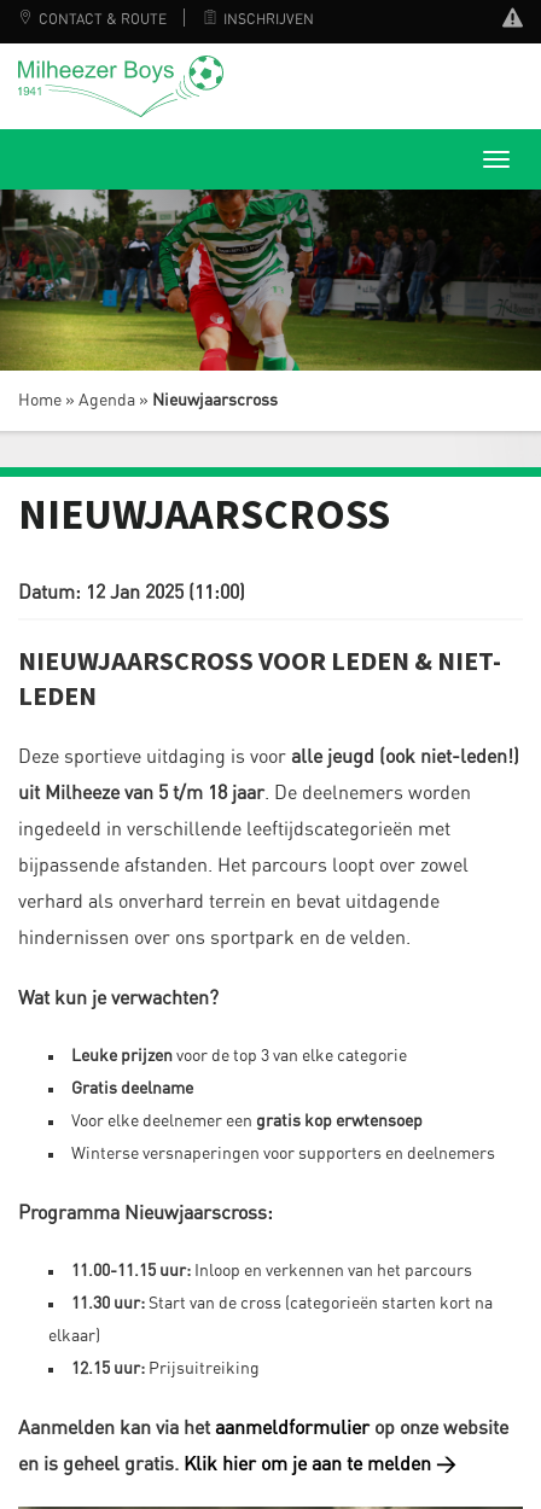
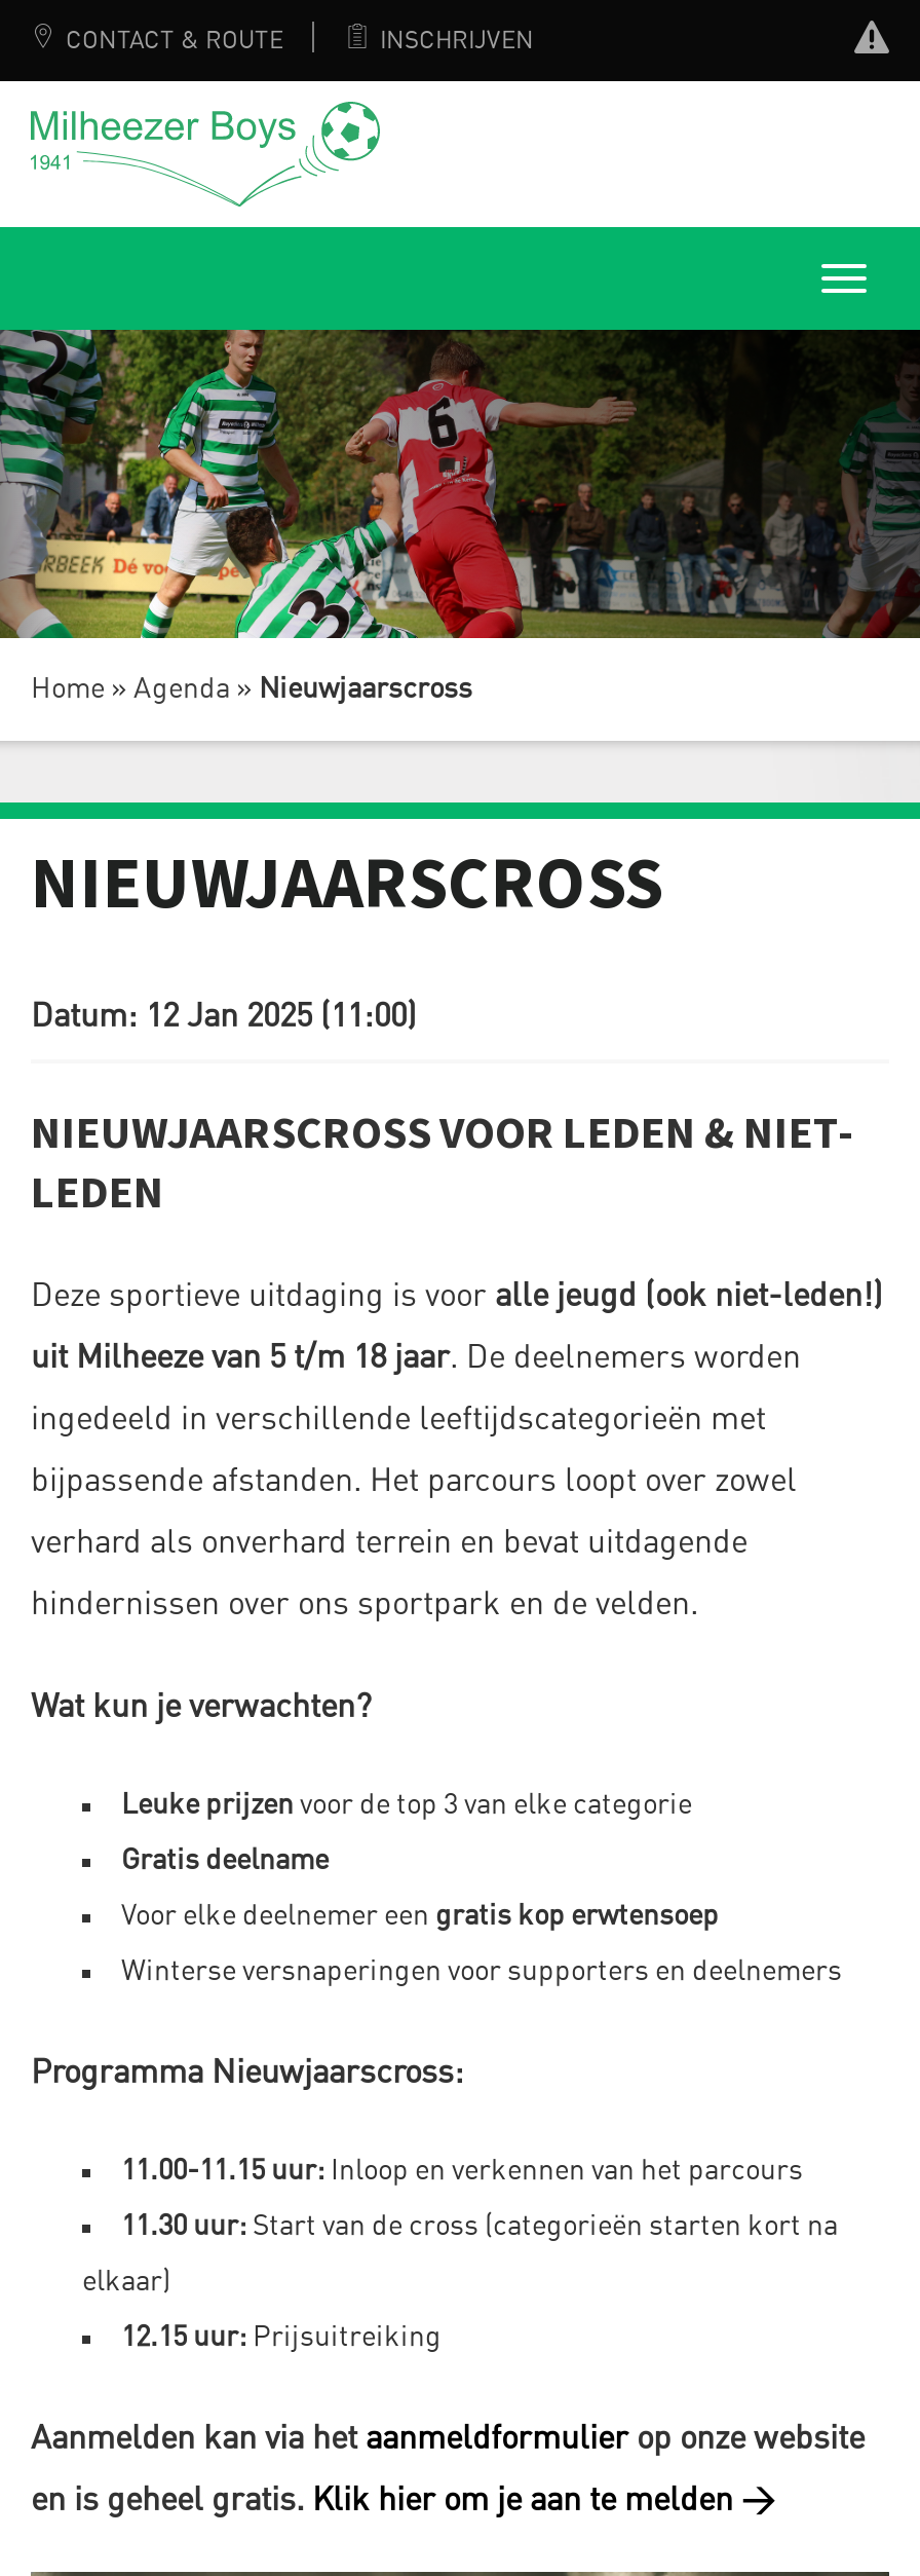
- [image]
+ [image]
